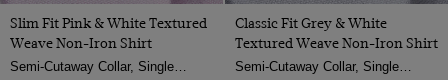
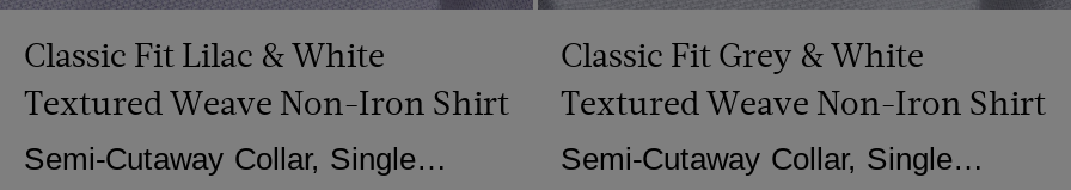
- Slim Fit Pink & White Textured
- Weave Non-Iron Shirt
+ Classic Fit Lilac & White
+ Textured Weave Non-Iron Shirt
